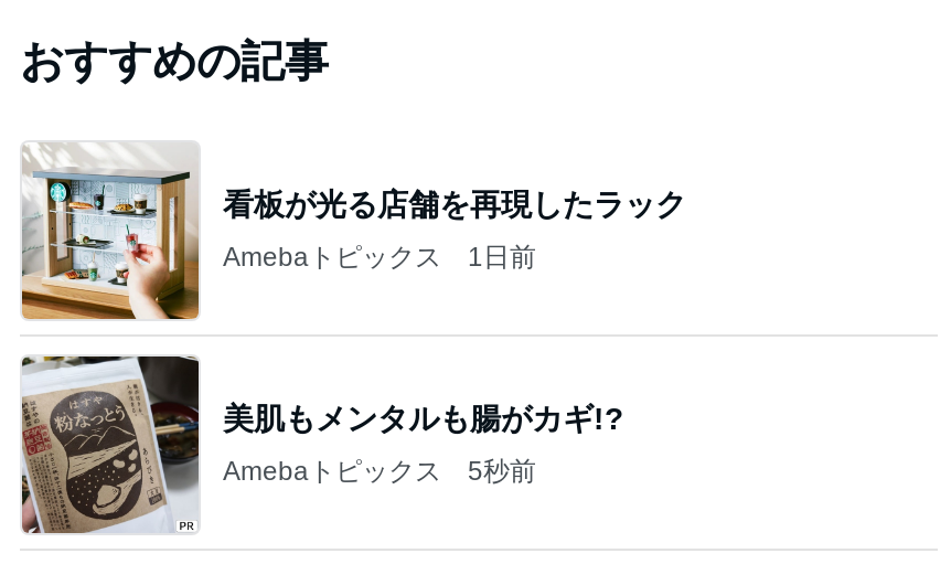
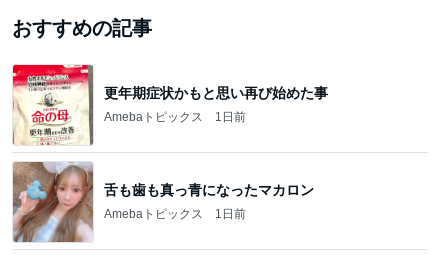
- [image]
- 看板が光る店舗を再現したラック
+ [image]
+ 更年期症状かもと思い再び始めた事

- [image]
- 美肌もメンタルも腸がカギ!?
+ [image]
+ 舌も歯も真っ青になったマカロン

- Amebaトピックス 5秒前
+ Amebaトピックス 1日前
